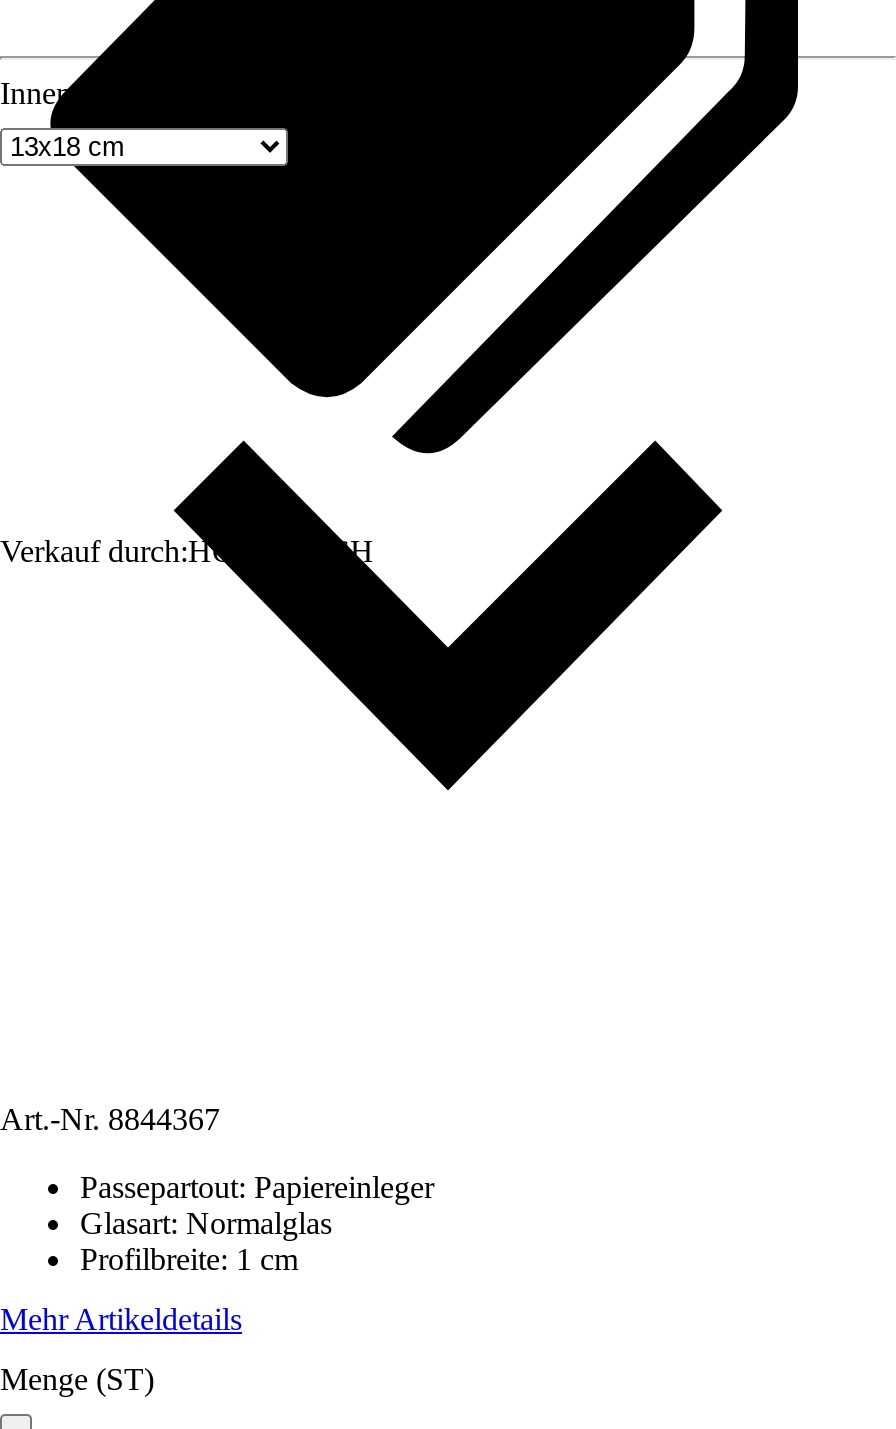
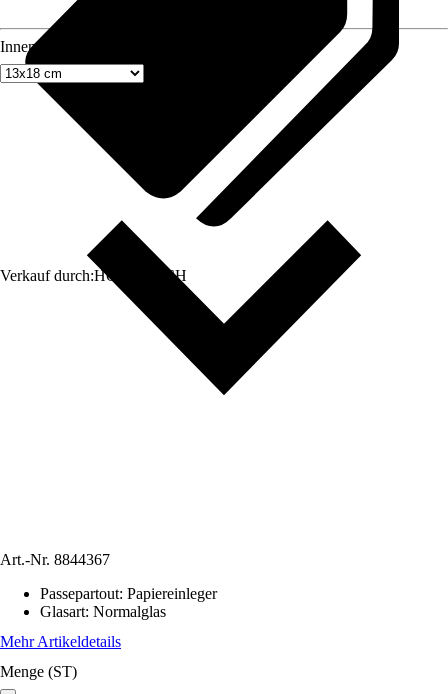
- Profilbreite: 1 cm
